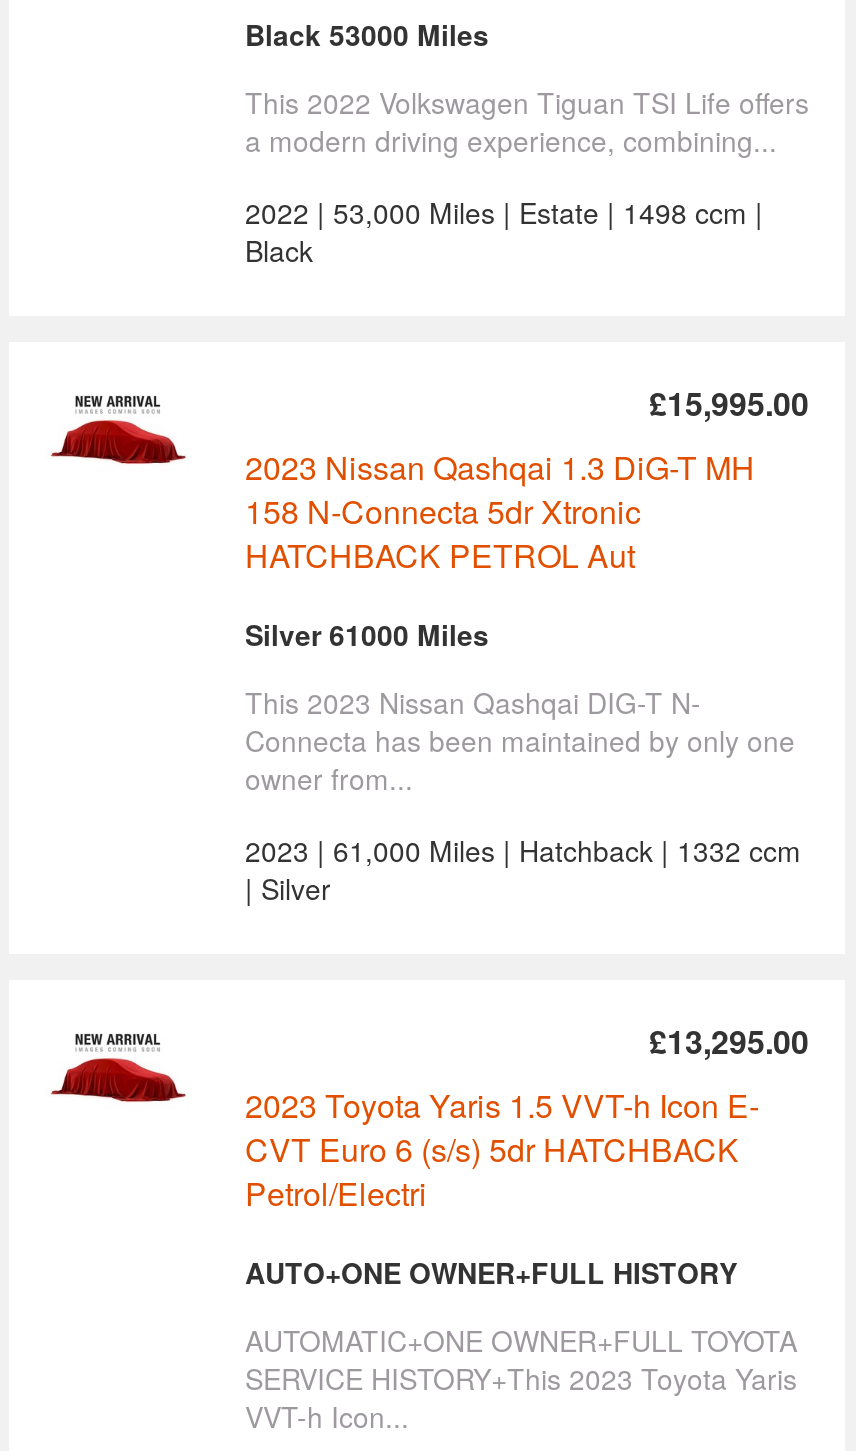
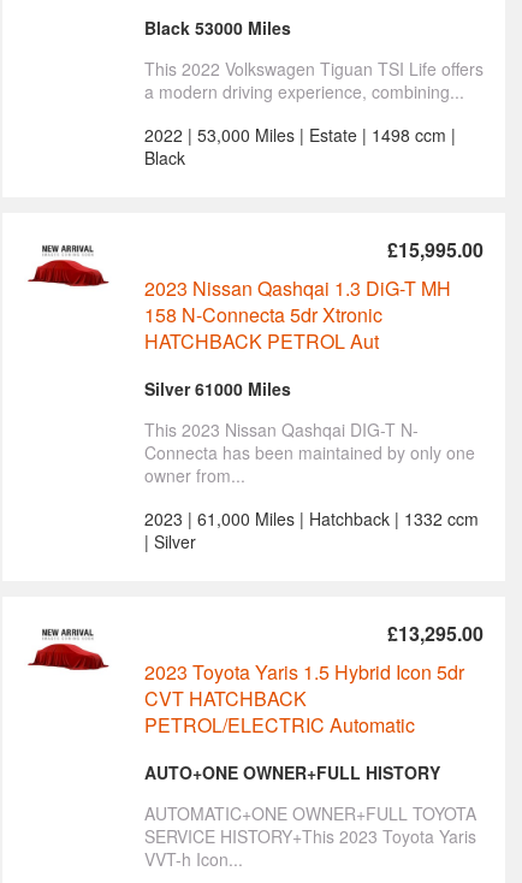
- 2023 Toyota Yaris 1.5 VVT-h Icon E-
- CVT Euro 6 (s/s) 5dr HATCHBACK
- Petrol/Electri
+ 2023 Toyota Yaris 1.5 Hybrid Icon 5dr
+ CVT HATCHBACK
+ PETROL/ELECTRIC Automatic
